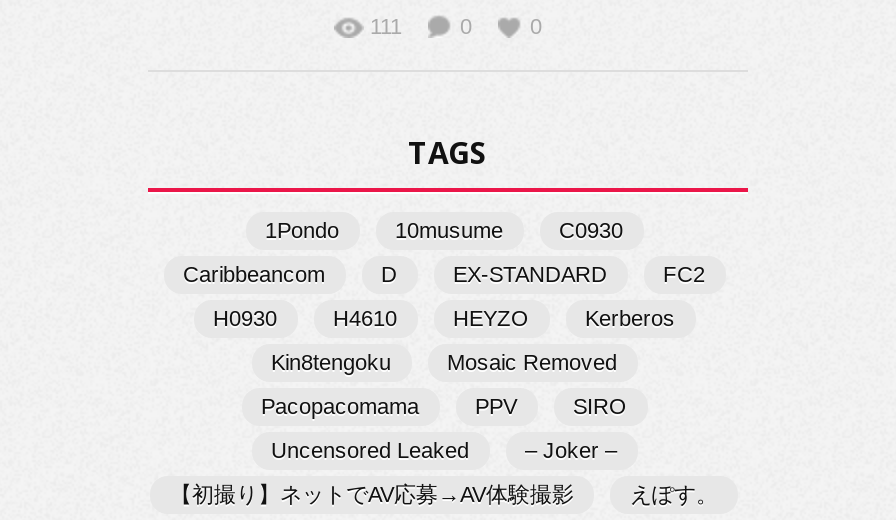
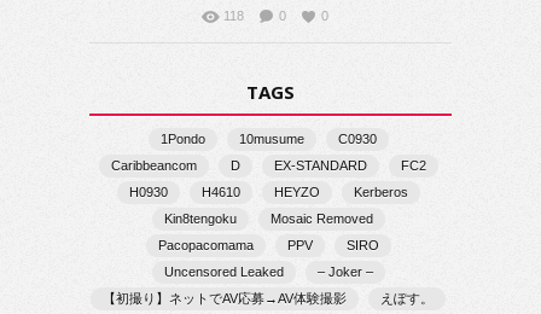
- 111
+ 118
